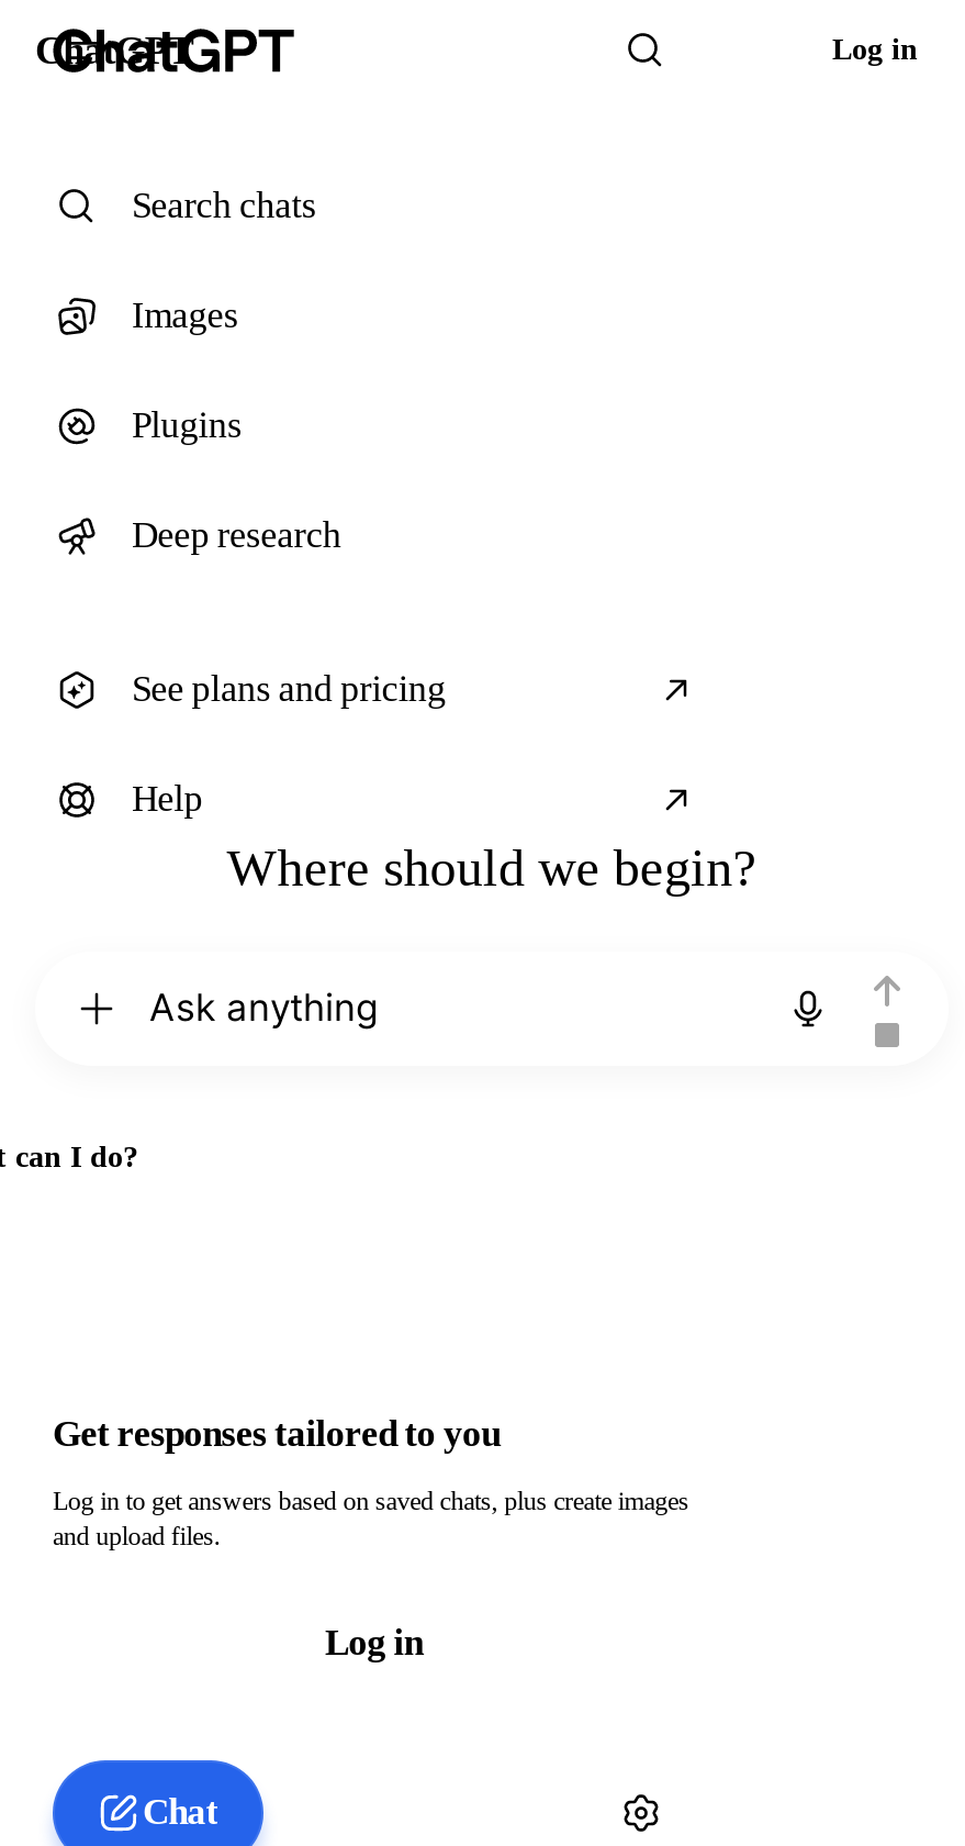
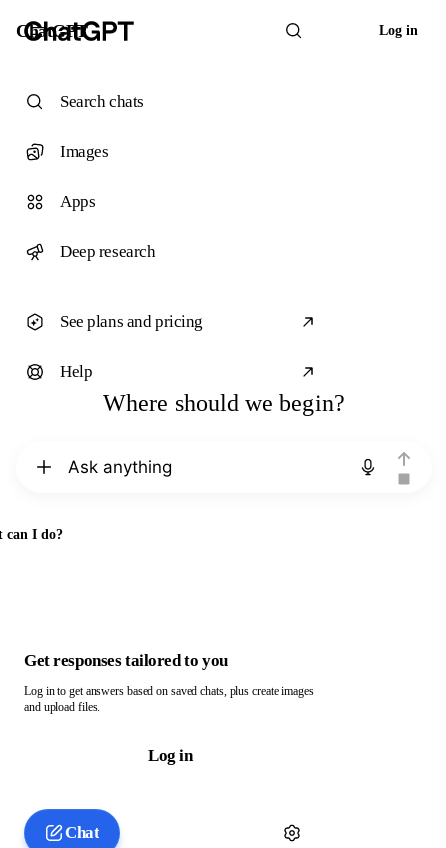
- Plugins
+ Apps
